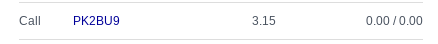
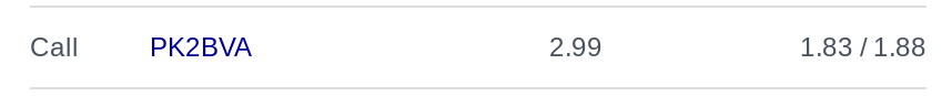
- PK2BU9
- 3.15
- 0.00 / 0.00
+ PK2BVA
+ 2.99
+ 1.83 / 1.88
